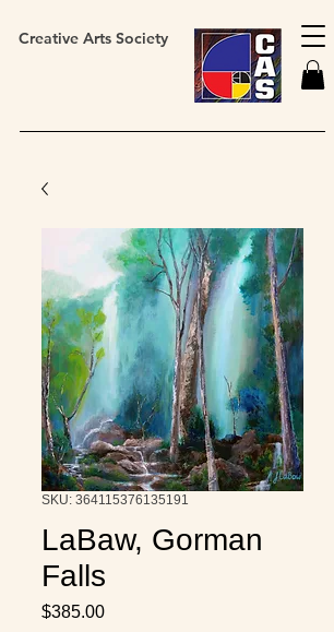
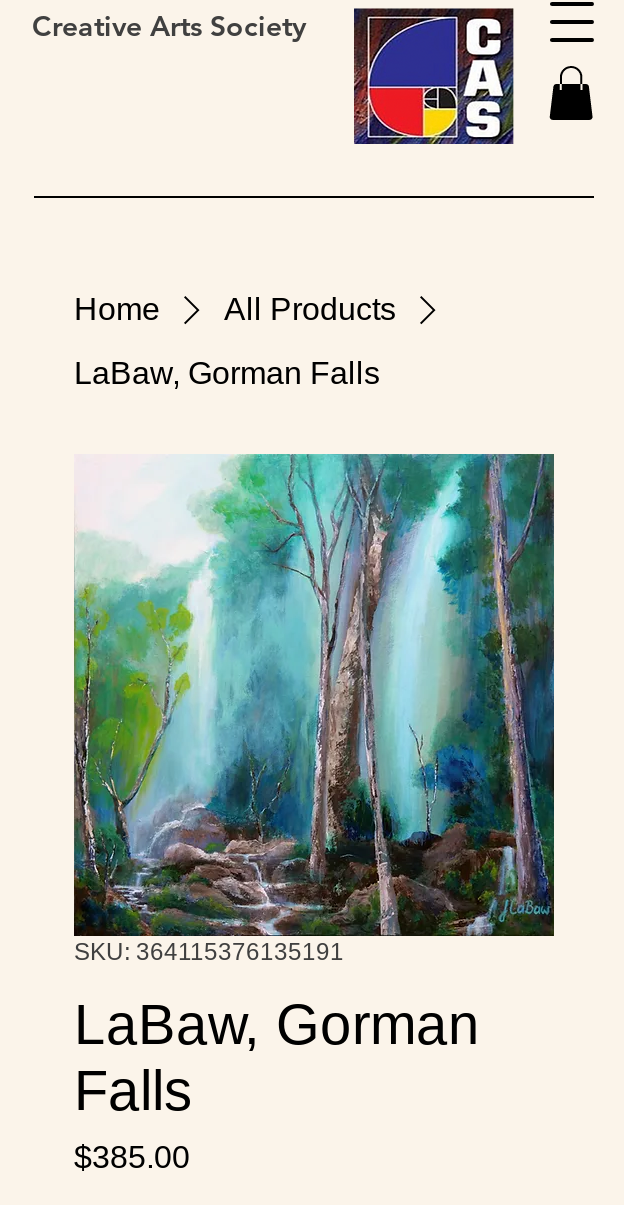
+ Home
+ All Products
+ LaBaw, Gorman Falls
